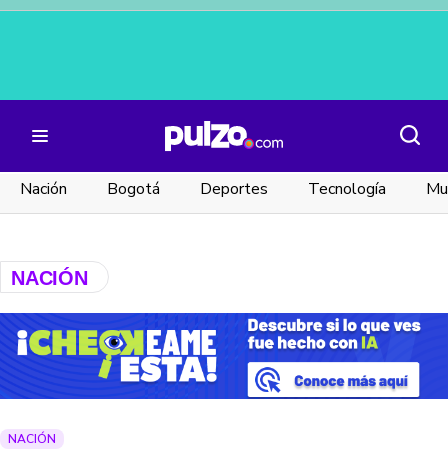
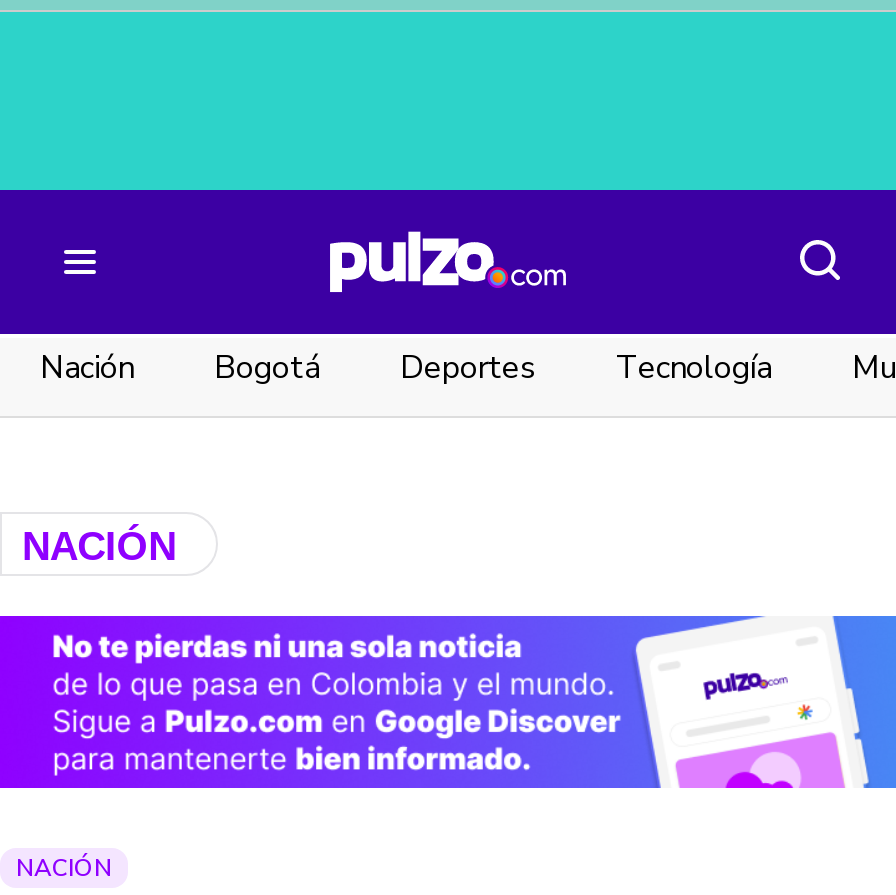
- [image]
+ [image]
